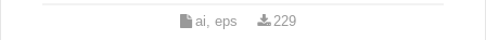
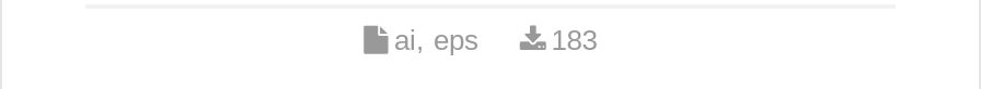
- 229
+ 183
